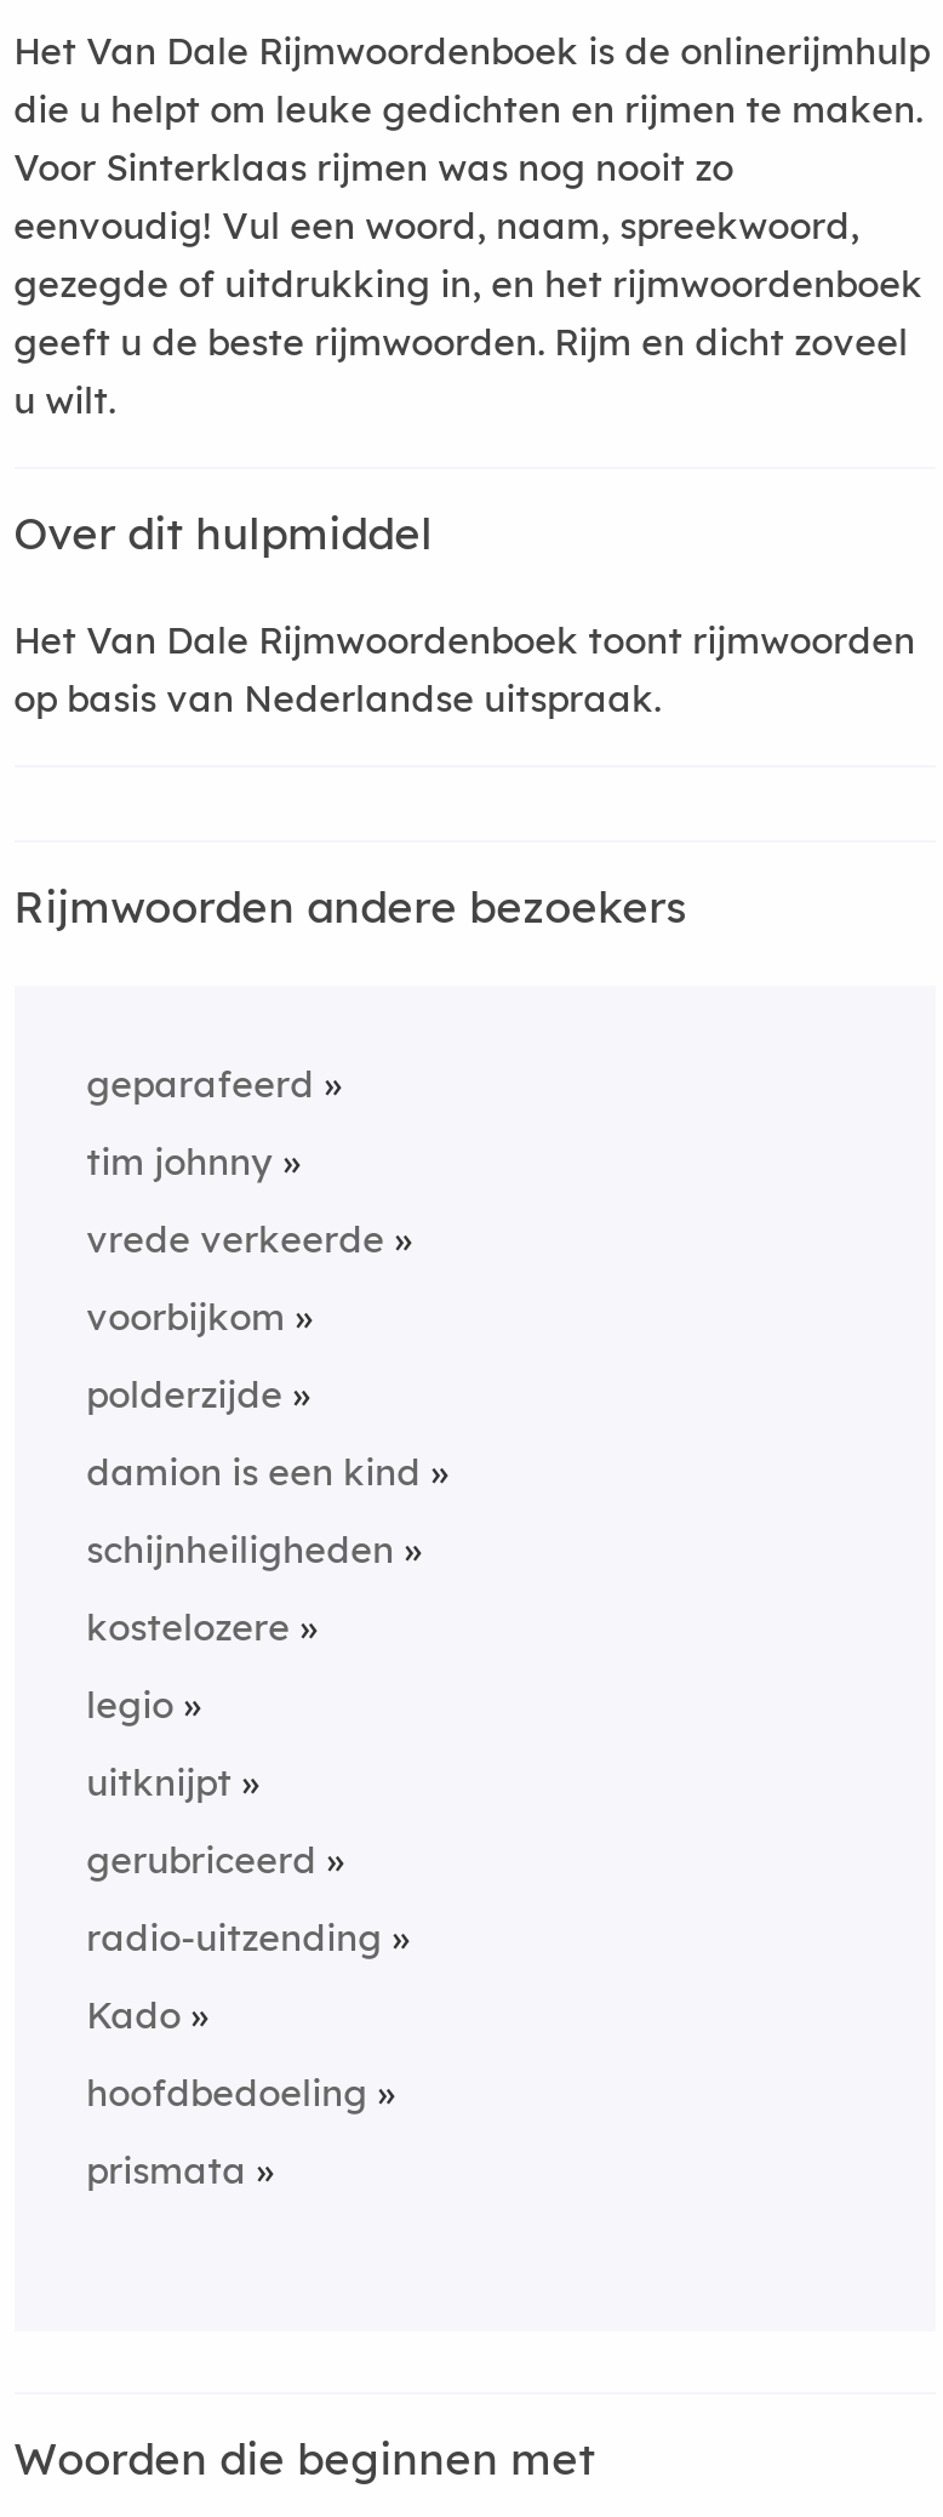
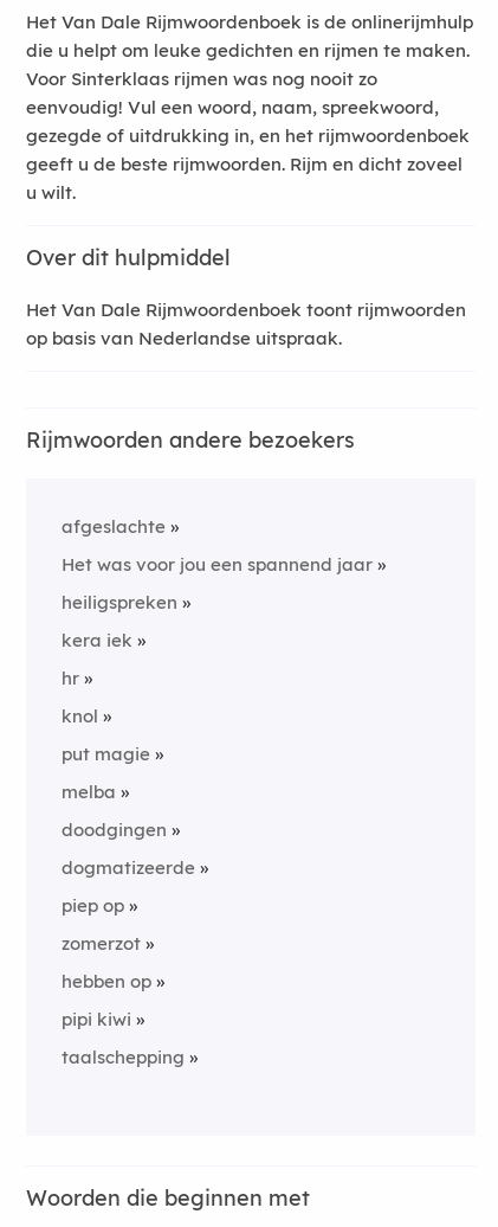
- geparafeerd
+ afgeslachte

- tim johnny
+ Het was voor jou een spannend jaar

- vrede verkeerde
+ heiligspreken

- voorbijkom
+ kera iek

- polderzijde
+ hr

- damion is een kind
+ knol

- schijnheiligheden
+ put magie

- kostelozere
+ melba

- legio
+ doodgingen

- uitknijpt
+ dogmatizeerde

- gerubriceerd
+ piep op

- radio-uitzending
+ zomerzot

- Kado
+ hebben op

- hoofdbedoeling
+ pipi kiwi

- prismata
+ taalschepping
